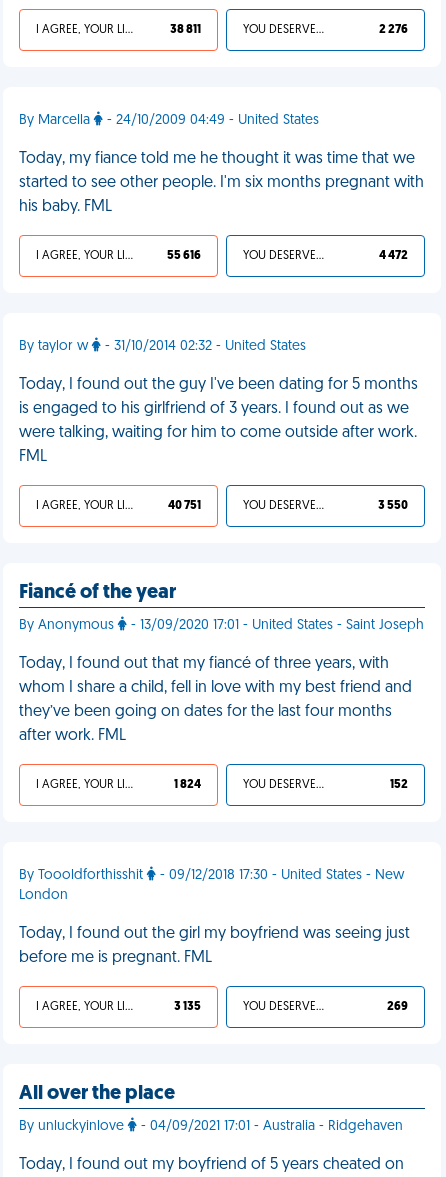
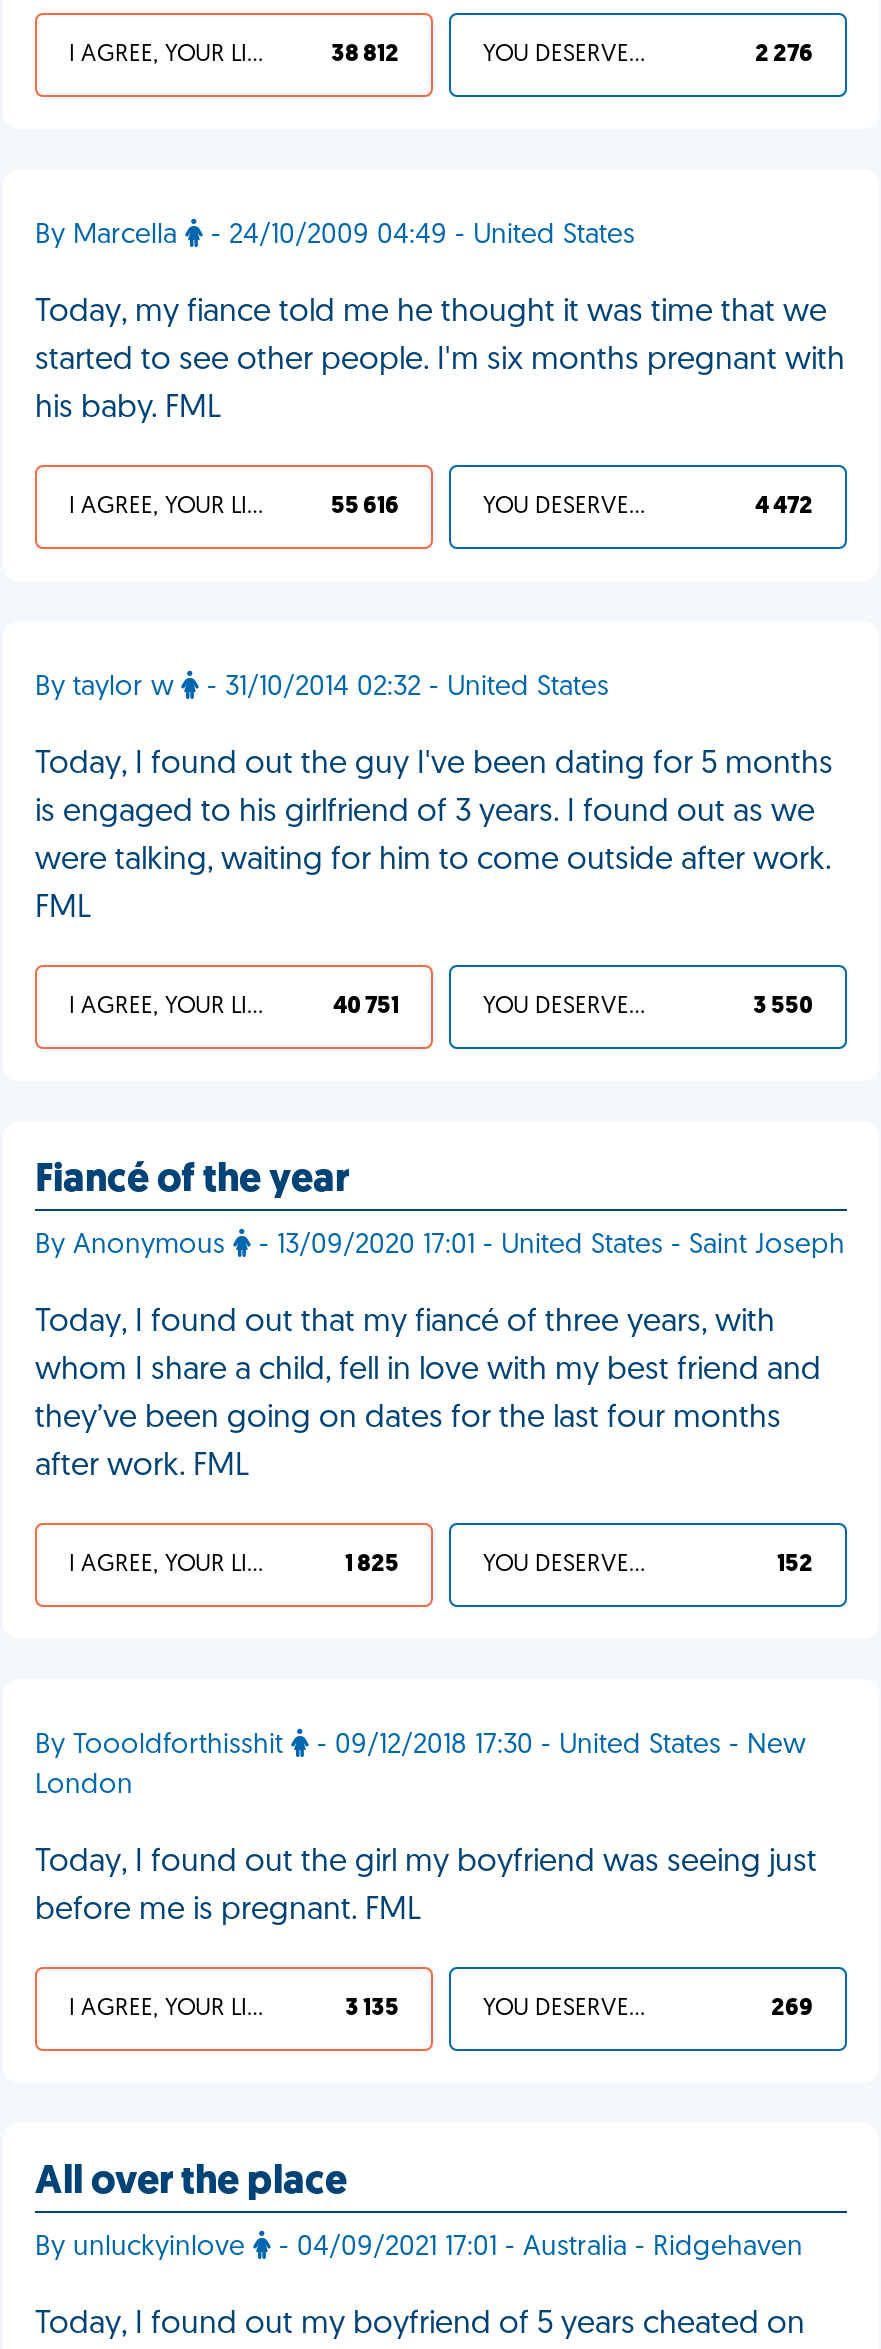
- 38 811
+ 38 812

- 1 824
+ 1 825
